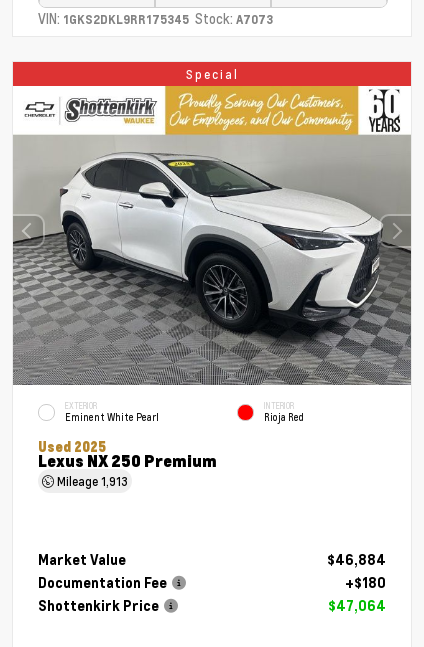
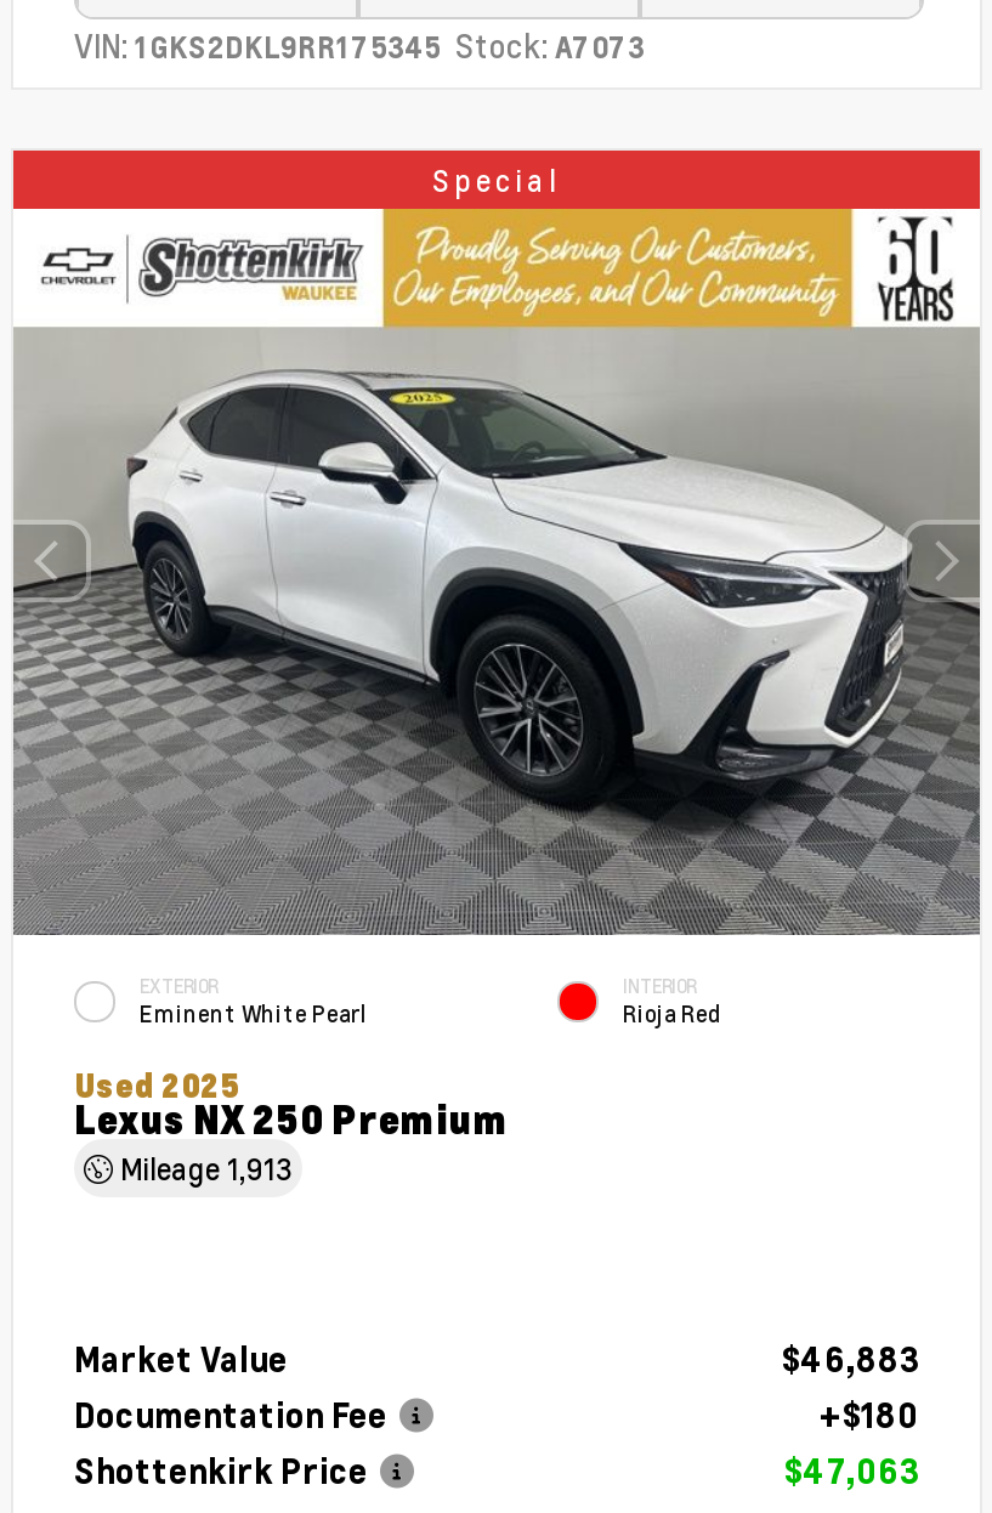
- $46,884
+ $46,883

- $47,064
+ $47,063
